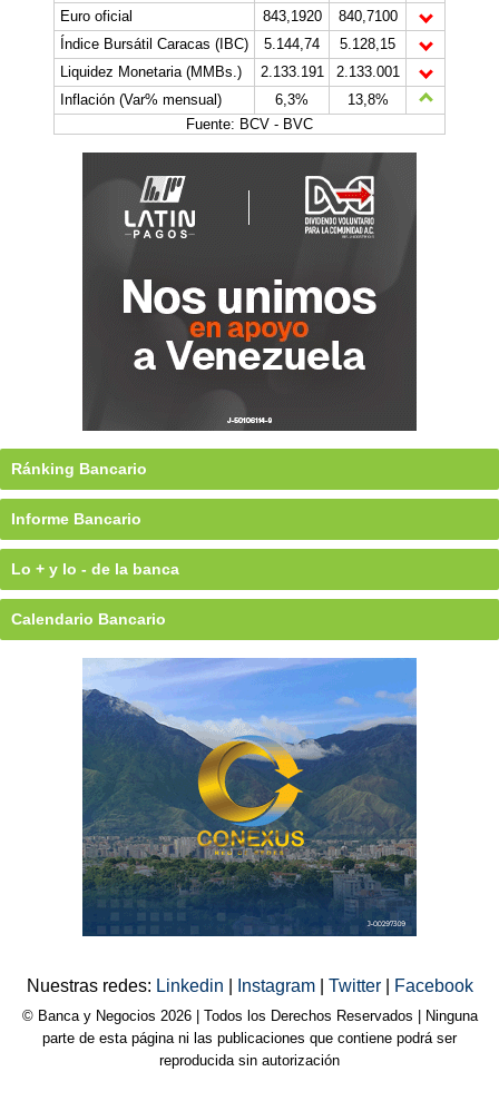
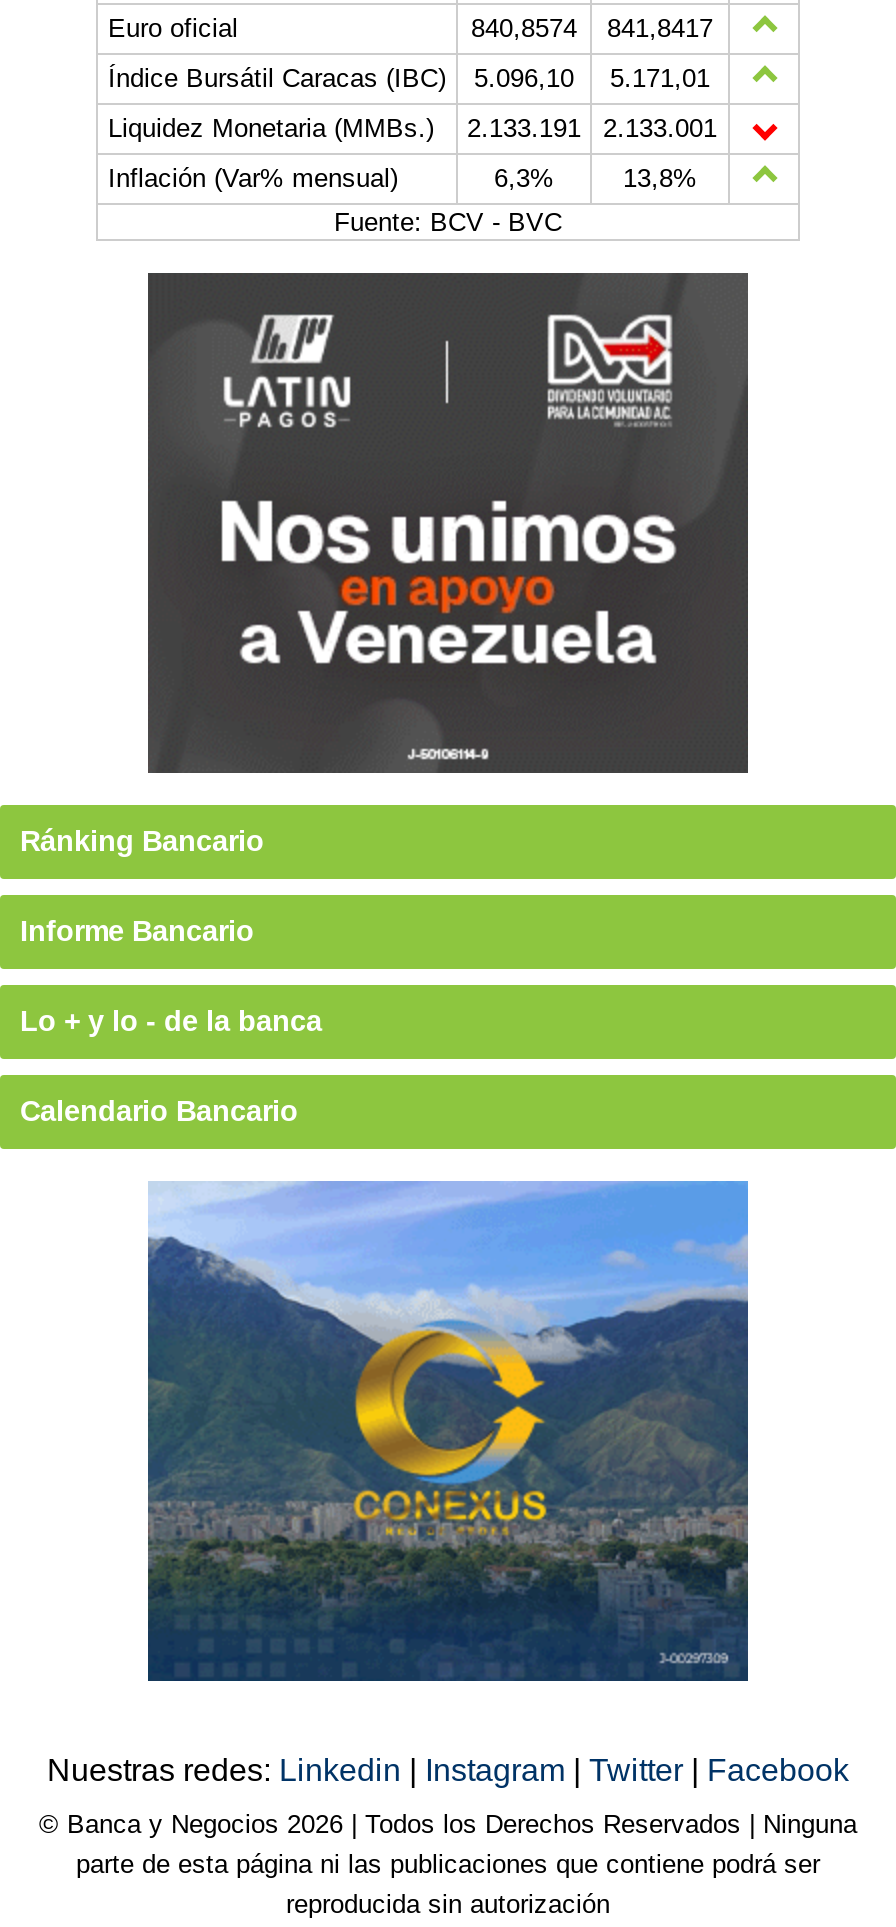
- 843,1920
+ 840,8574

- 840,7100
+ 841,8417

- 5.144,74
+ 5.096,10

- 5.128,15
+ 5.171,01
